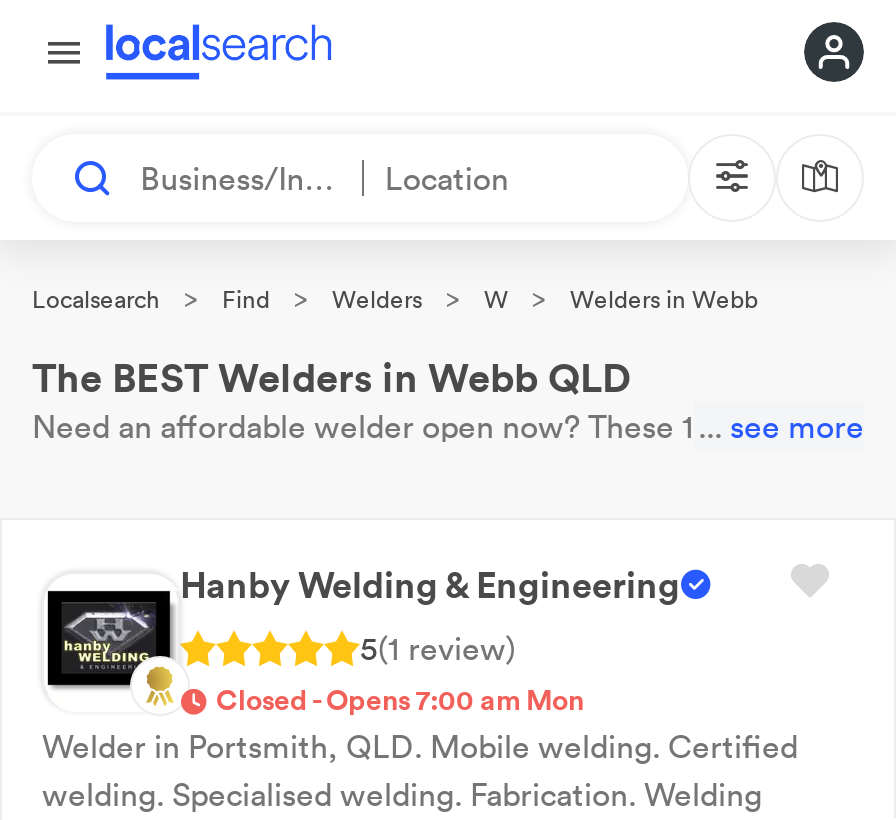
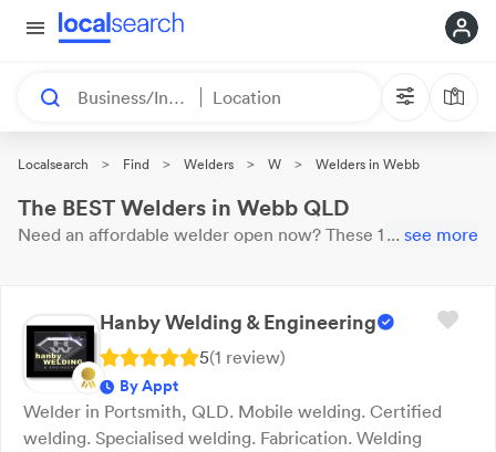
- Closed - Opens 7:00 am Mon
+ By Appt
